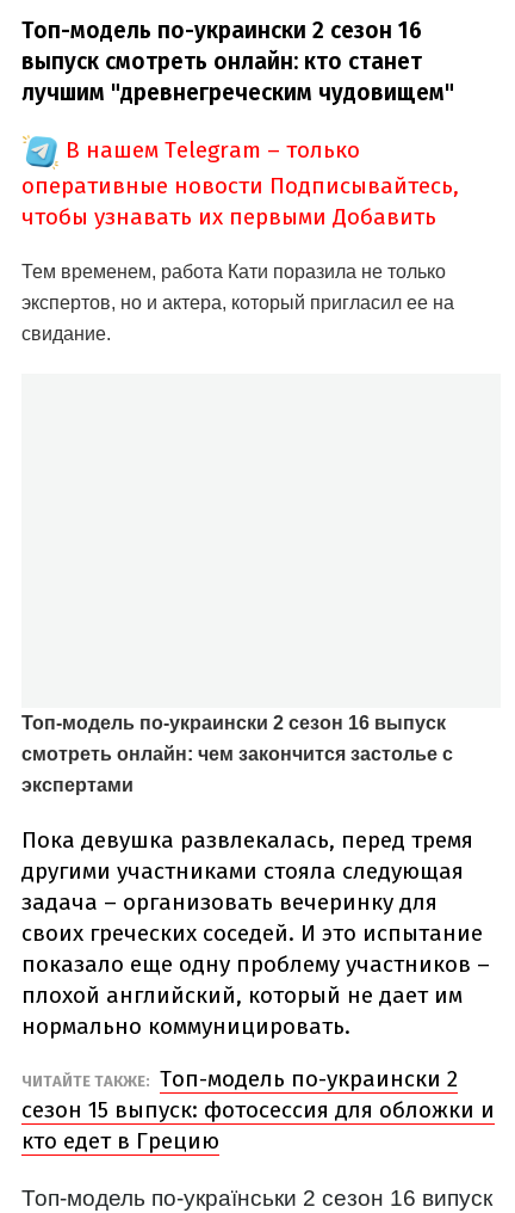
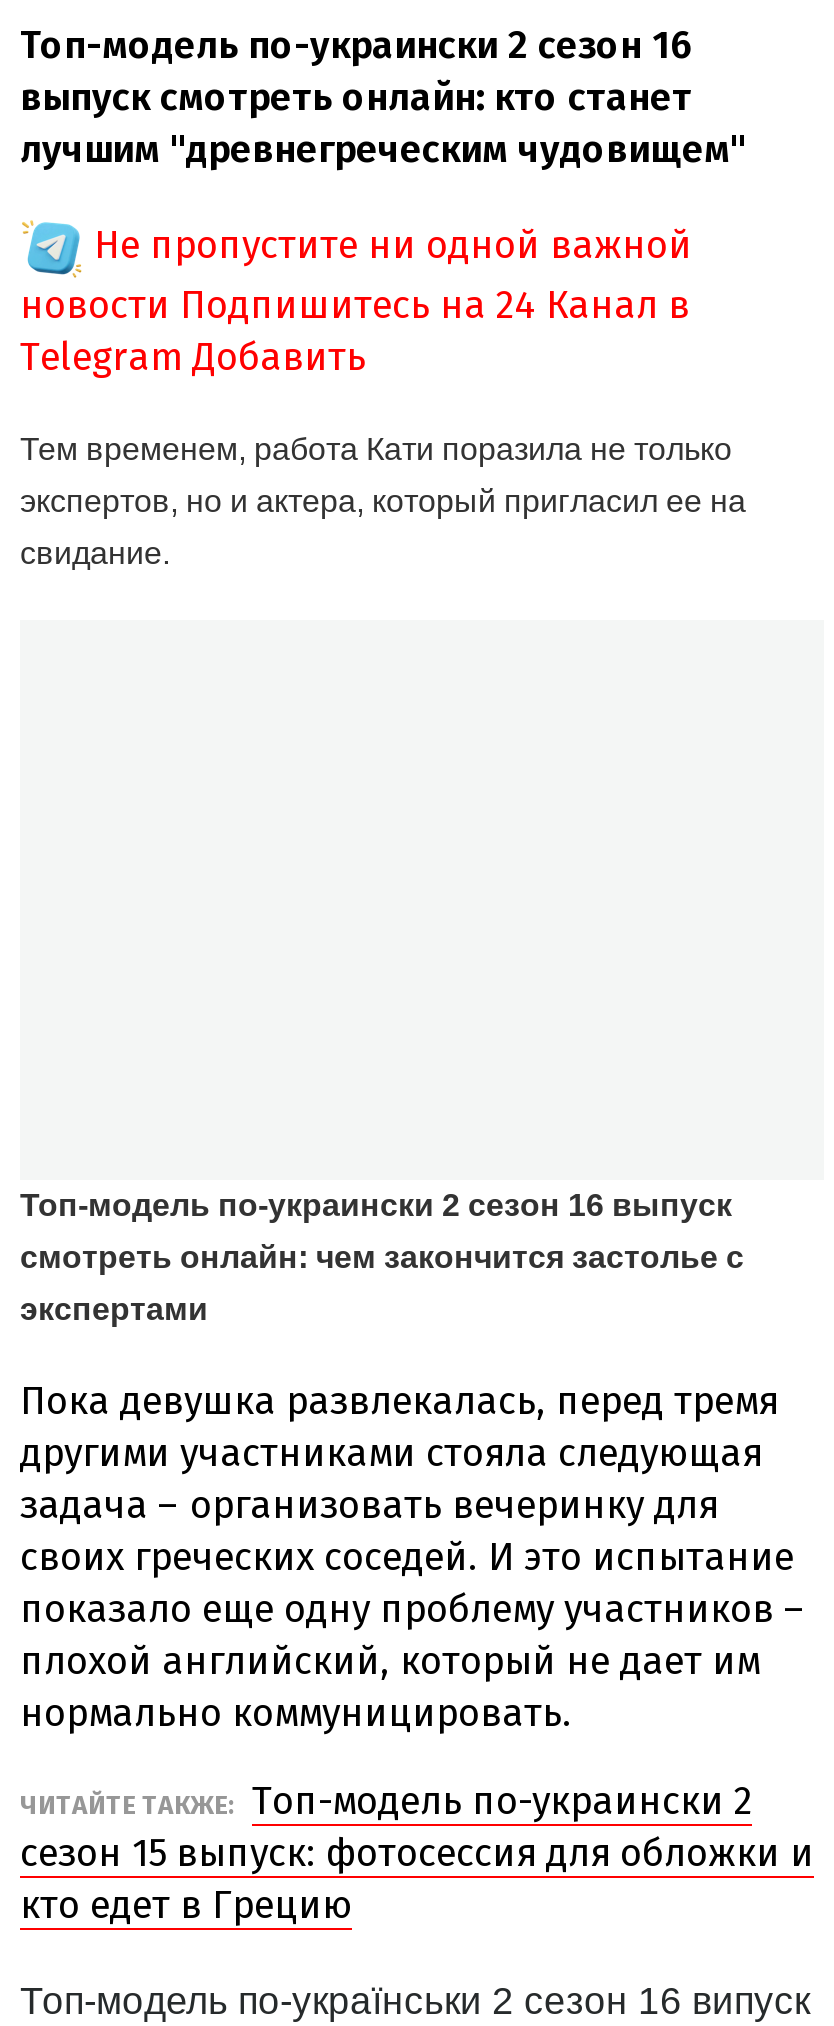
- В нашем Telegram – только
- оперативные новости Подписывайтесь,
- чтобы узнавать их первыми Добавить
+ Не пропустите ни одной важной
+ новости Подпишитесь на 24 Канал в
+ Telegram Добавить
